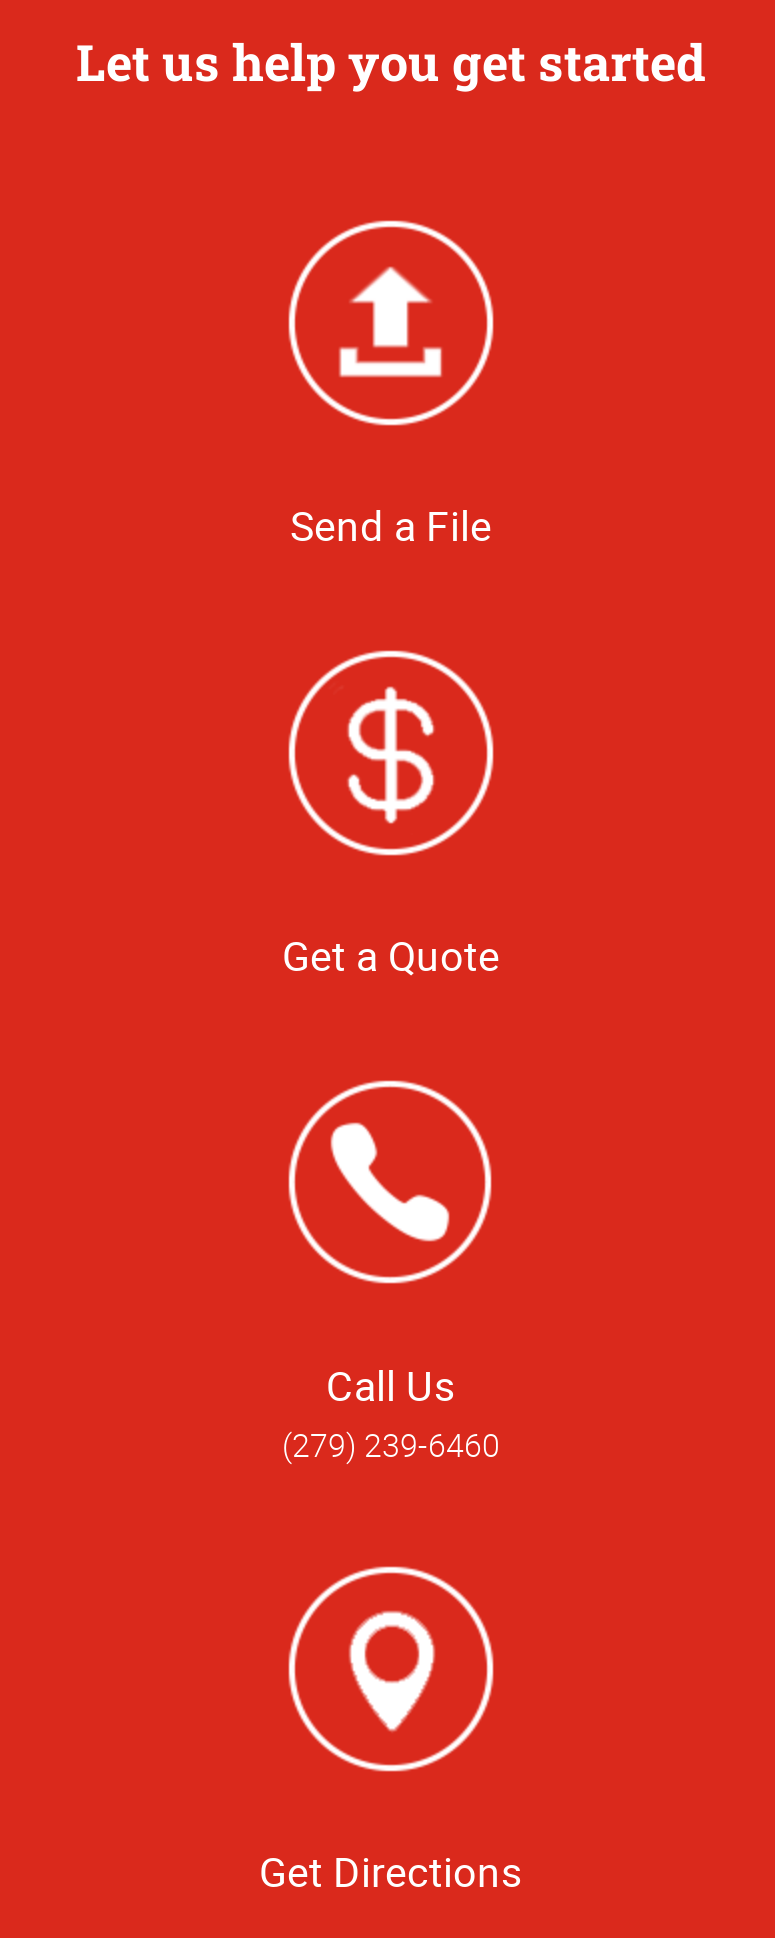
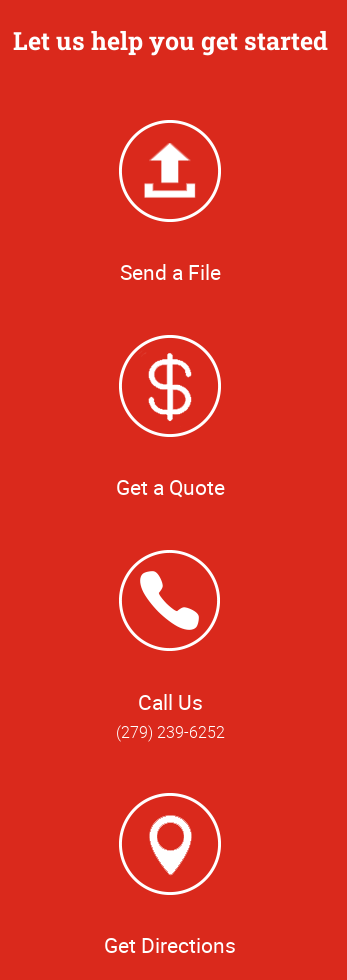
- (279) 239-6460
+ (279) 239-6252
